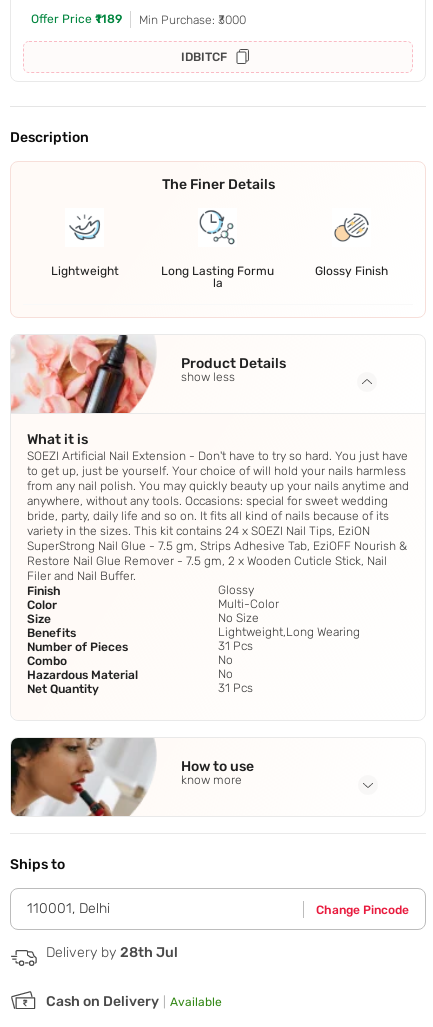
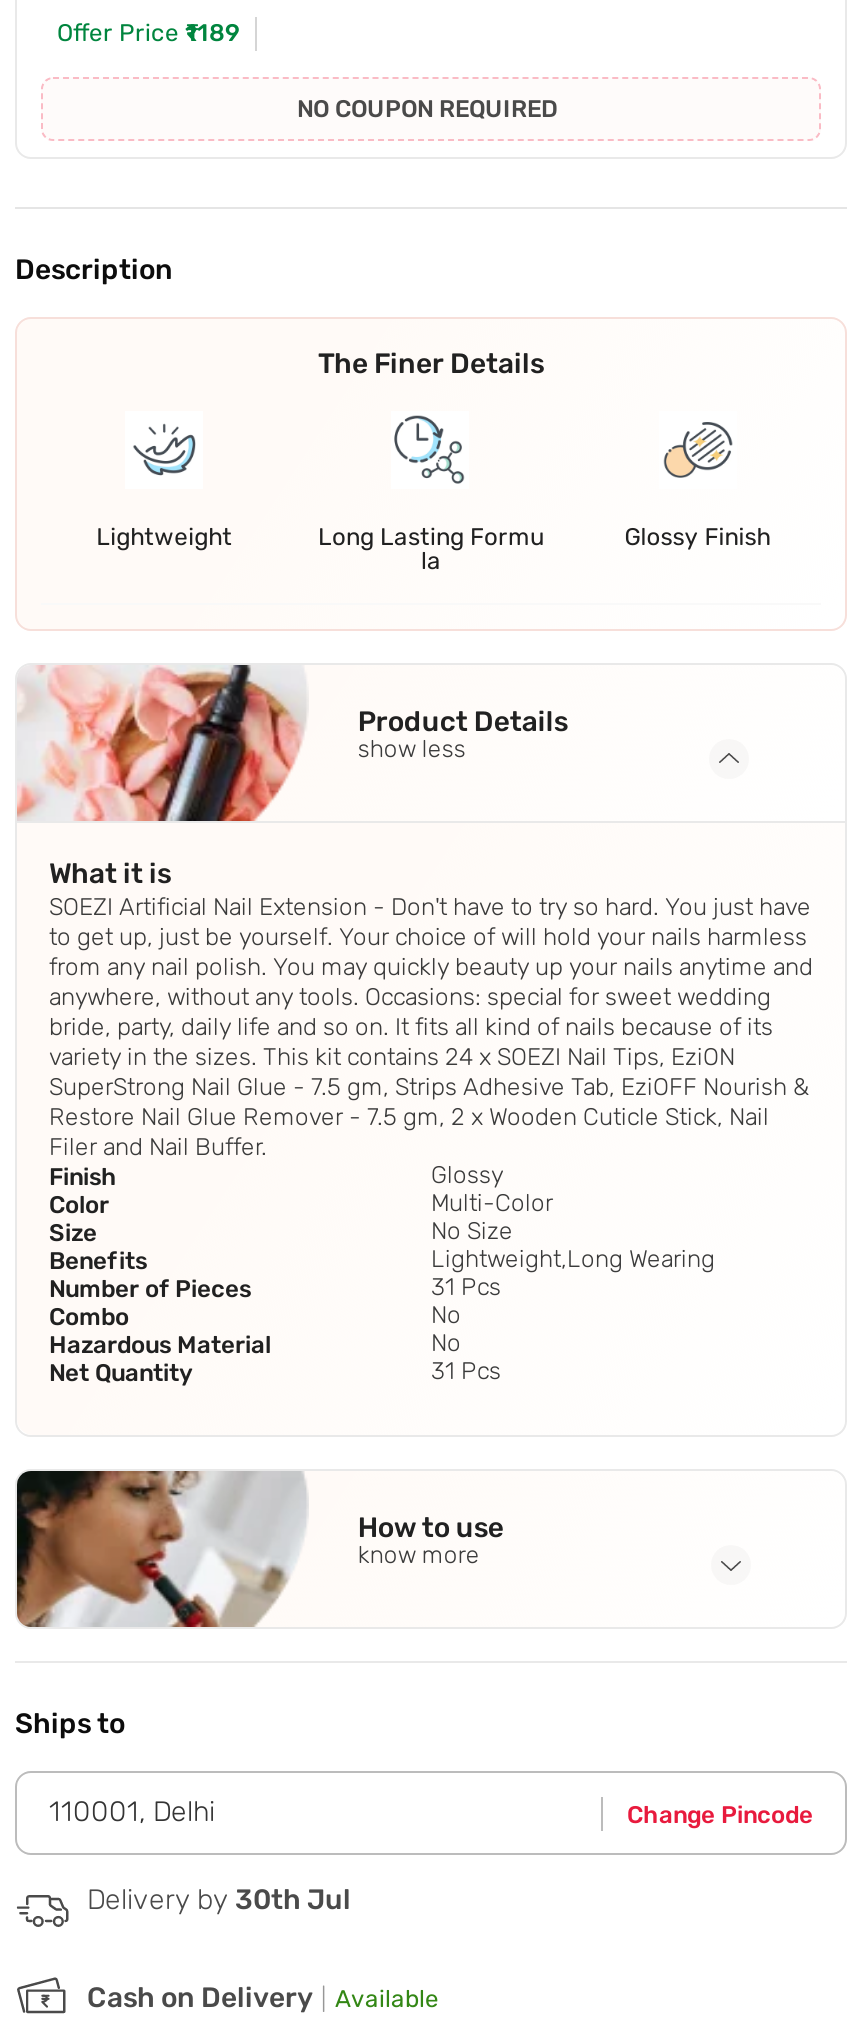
- Min Purchase: ₹3000
- IDBITCF
+ NO COUPON REQUIRED

- Delivery by 28th Jul
+ Delivery by 30th Jul
